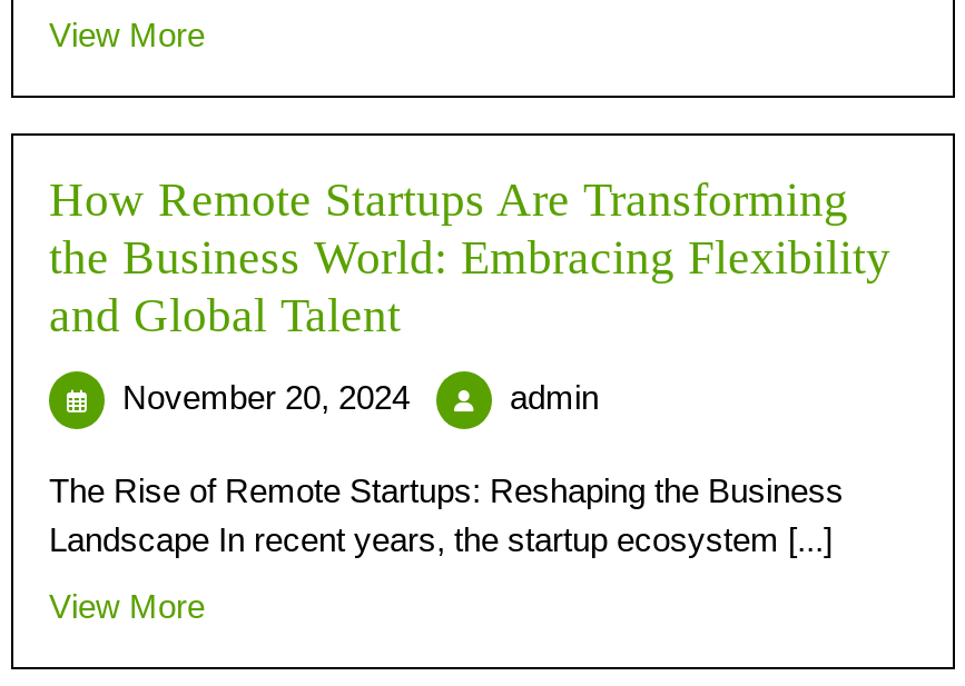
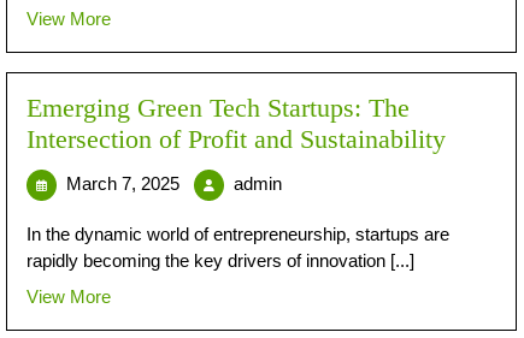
- How Remote Startups Are Transforming
- the Business World: Embracing Flexibility
- and Global Talent
+ Emerging Green Tech Startups: The
+ Intersection of Profit and Sustainability

- November 20, 2024
+ March 7, 2025

- The Rise of Remote Startups: Reshaping the Business
- Landscape In recent years, the startup ecosystem [...]
+ In the dynamic world of entrepreneurship, startups are
+ rapidly becoming the key drivers of innovation [...]
